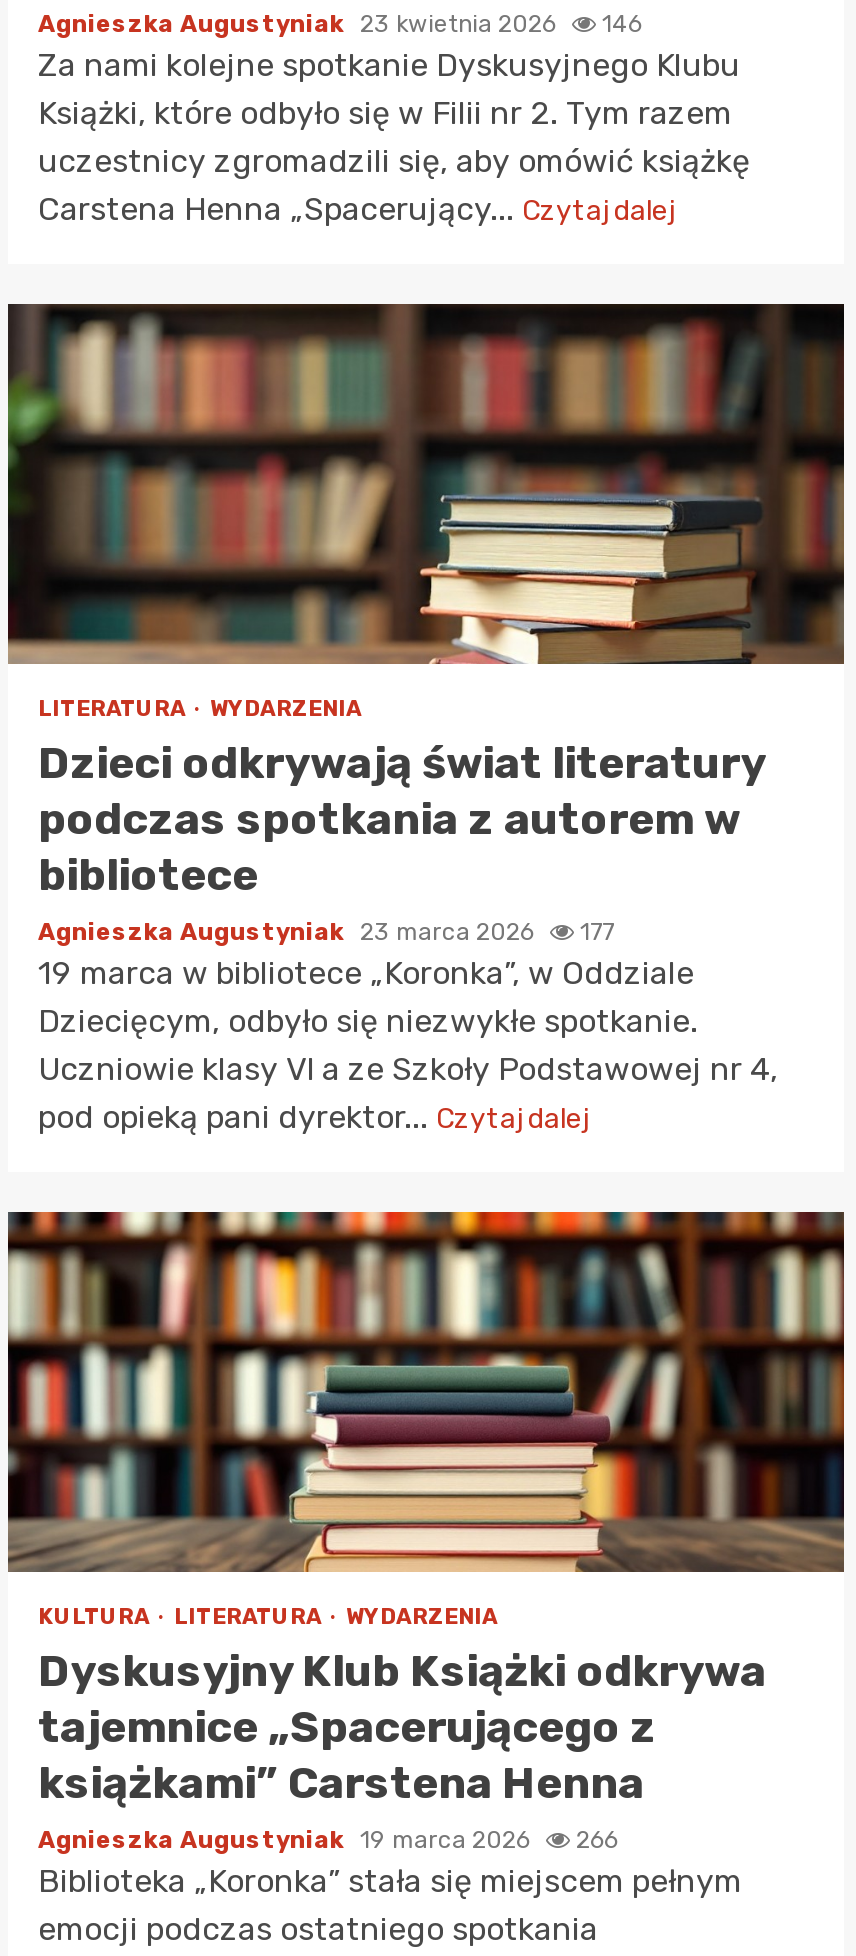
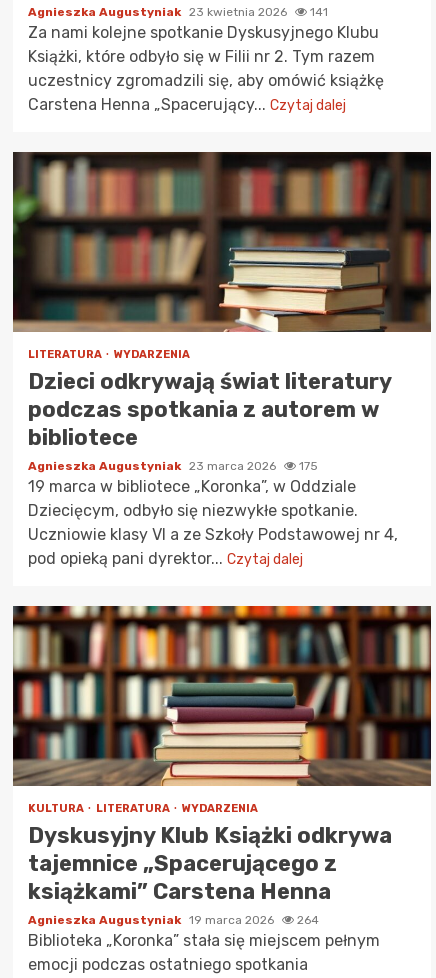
- Agnieszka Augustyniak 23 kwietnia 2026 146
+ Agnieszka Augustyniak 23 kwietnia 2026 141

- Agnieszka Augustyniak 23 marca 2026 177
+ Agnieszka Augustyniak 23 marca 2026 175

- Agnieszka Augustyniak 19 marca 2026 266
+ Agnieszka Augustyniak 19 marca 2026 264
